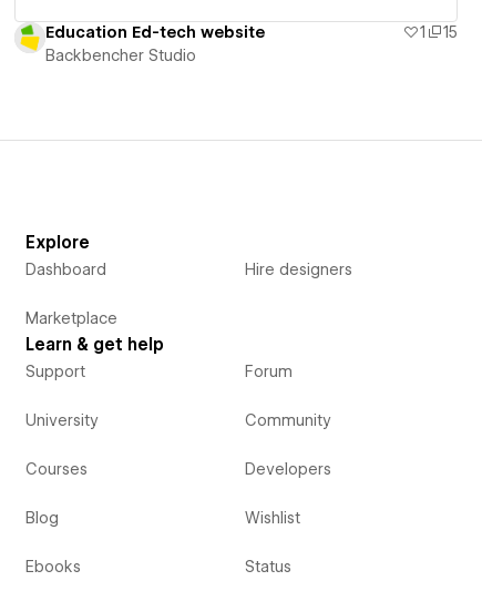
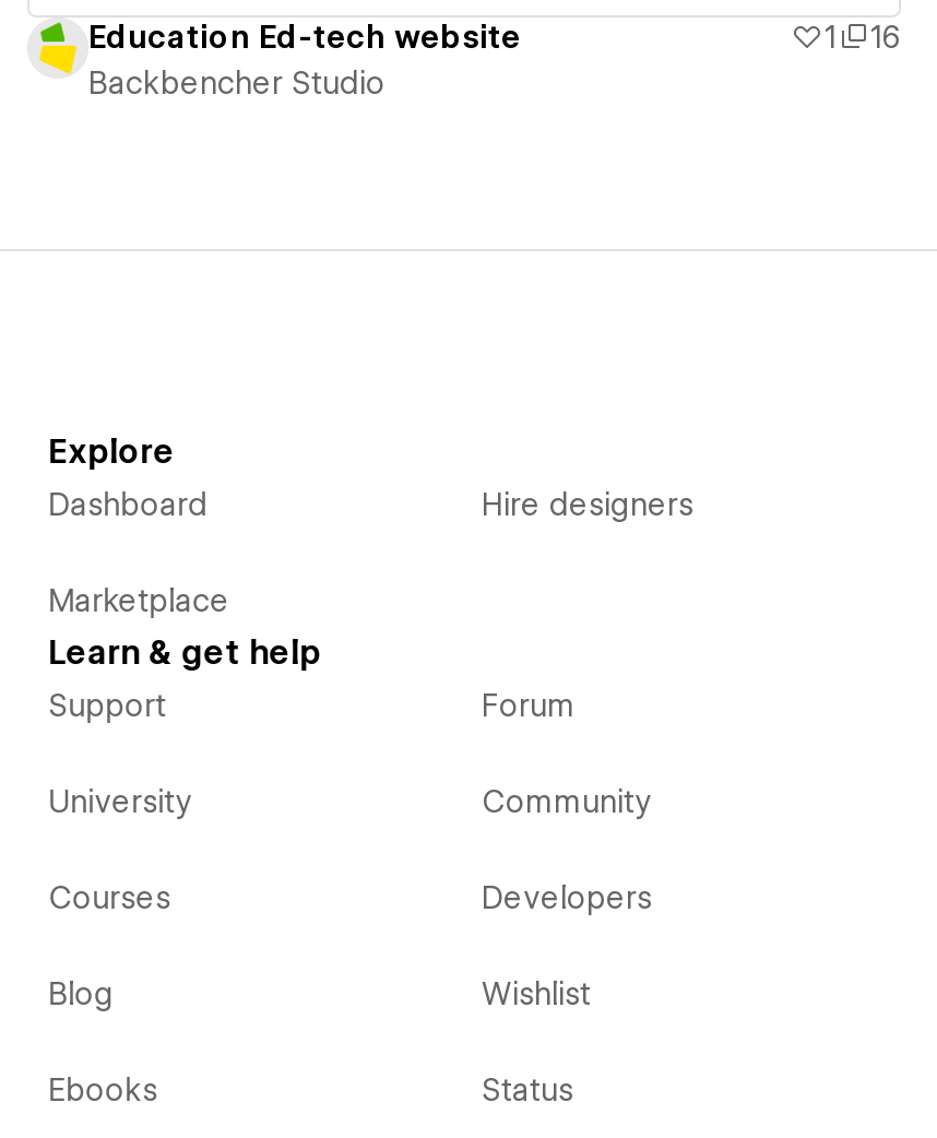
- 1 15
+ 1 16
